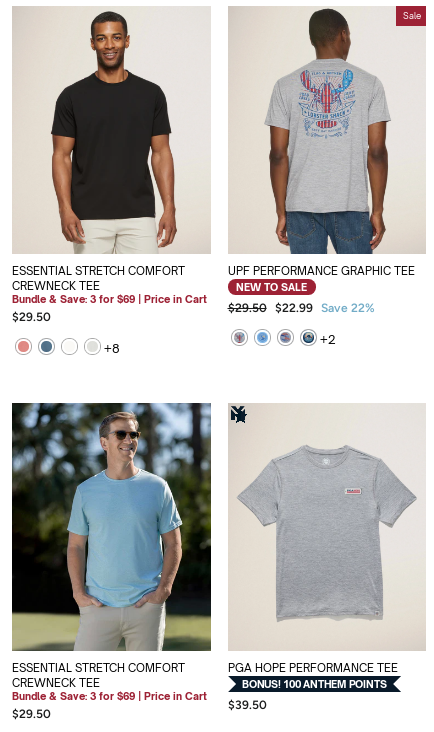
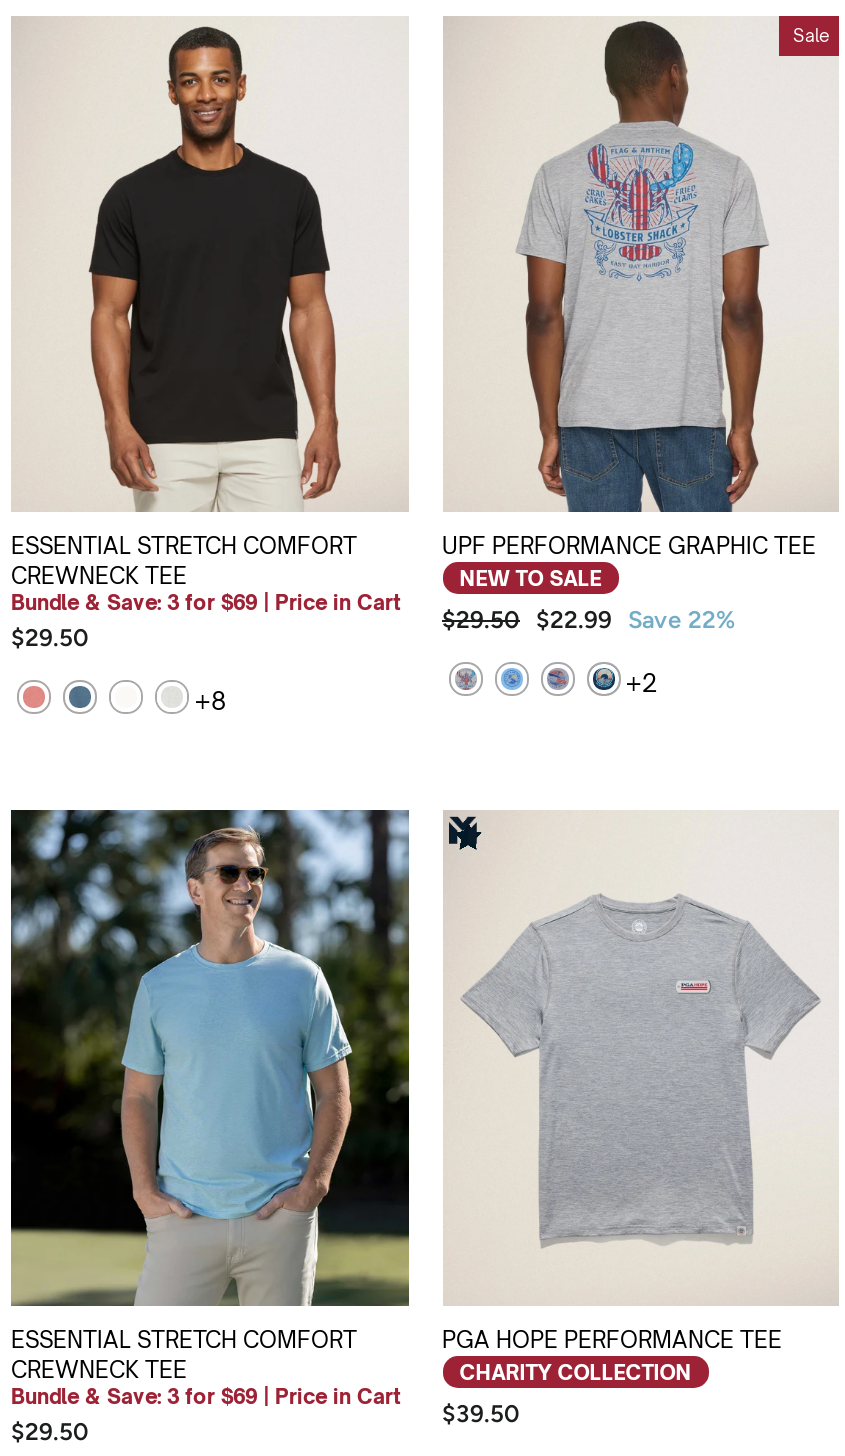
- BONUS! 100 ANTHEM POINTS
+ CHARITY COLLECTION
